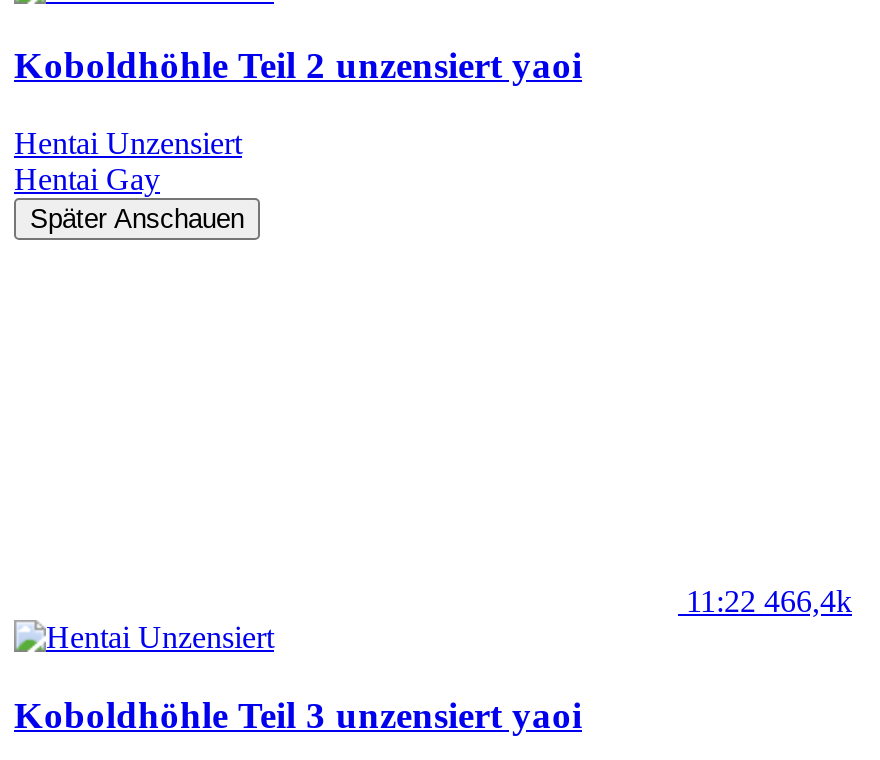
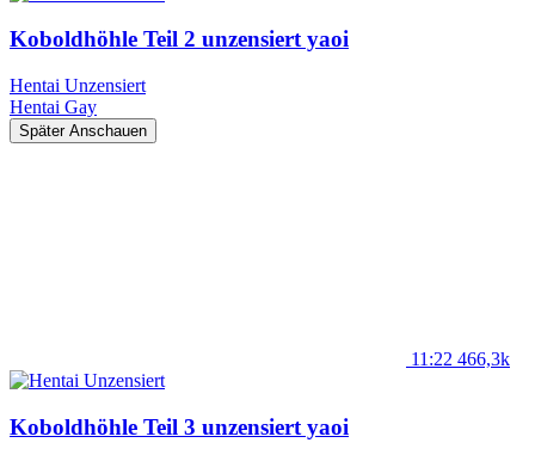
- 11:22 466,4k
+ 11:22 466,3k
